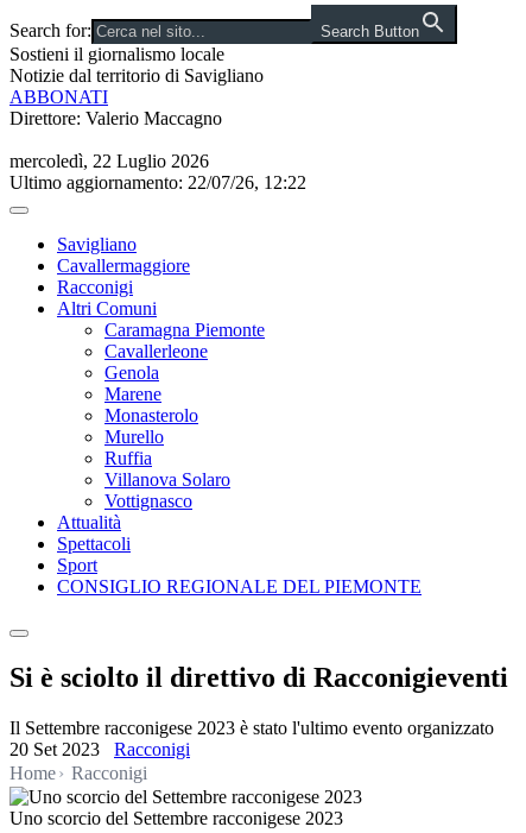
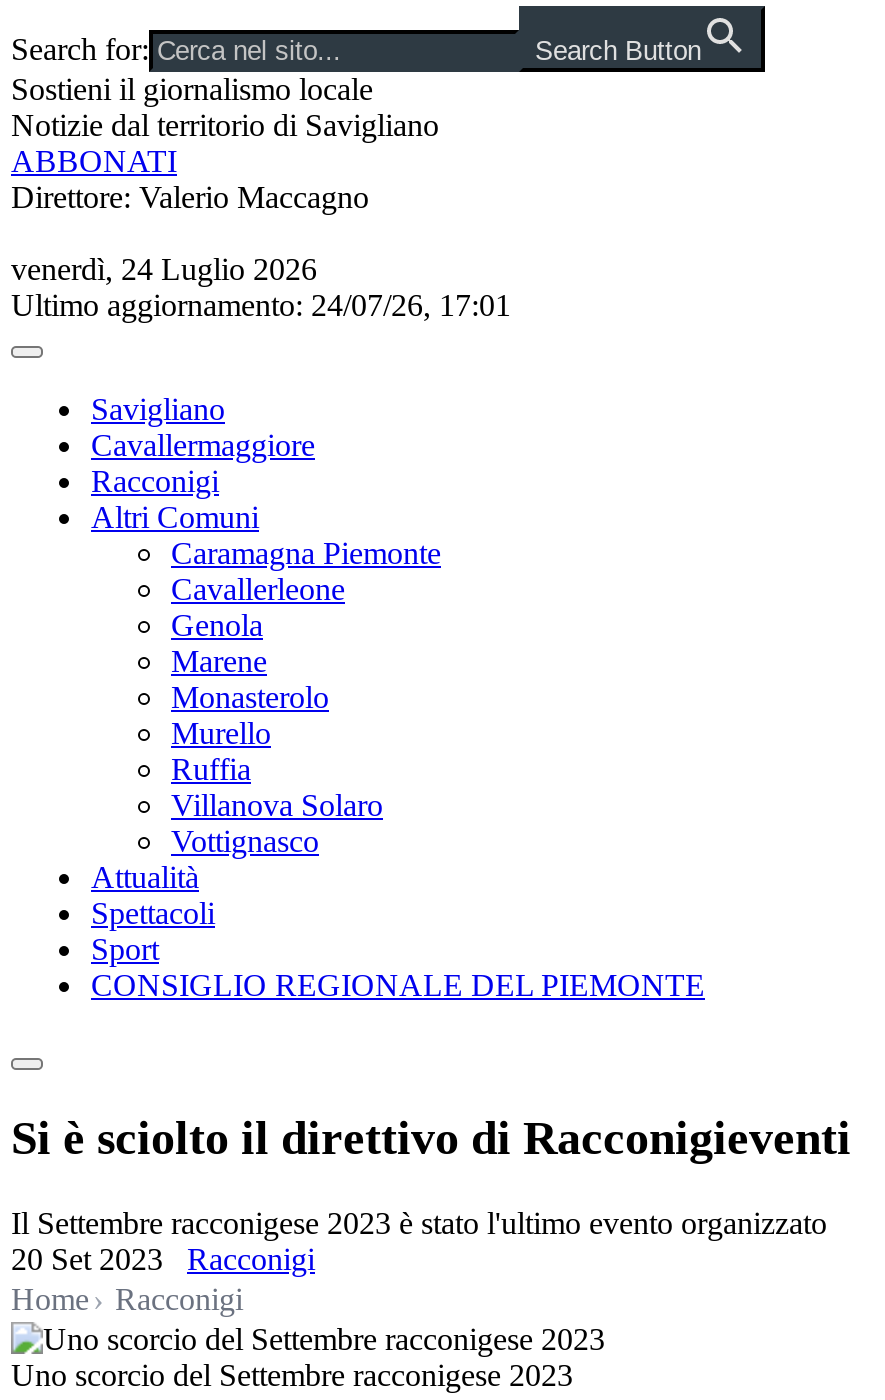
- mercoledì, 22 Luglio 2026
+ venerdì, 24 Luglio 2026

- Ultimo aggiornamento: 22/07/26, 12:22
+ Ultimo aggiornamento: 24/07/26, 17:01
